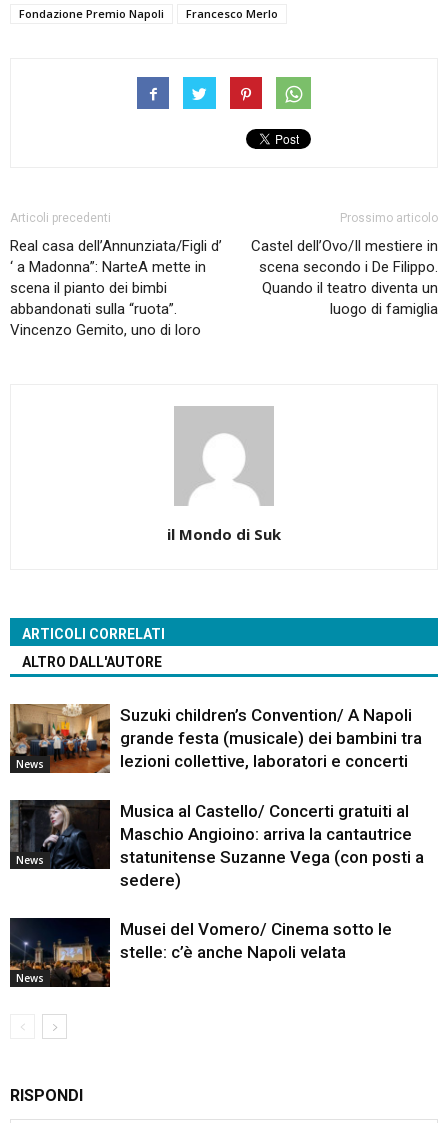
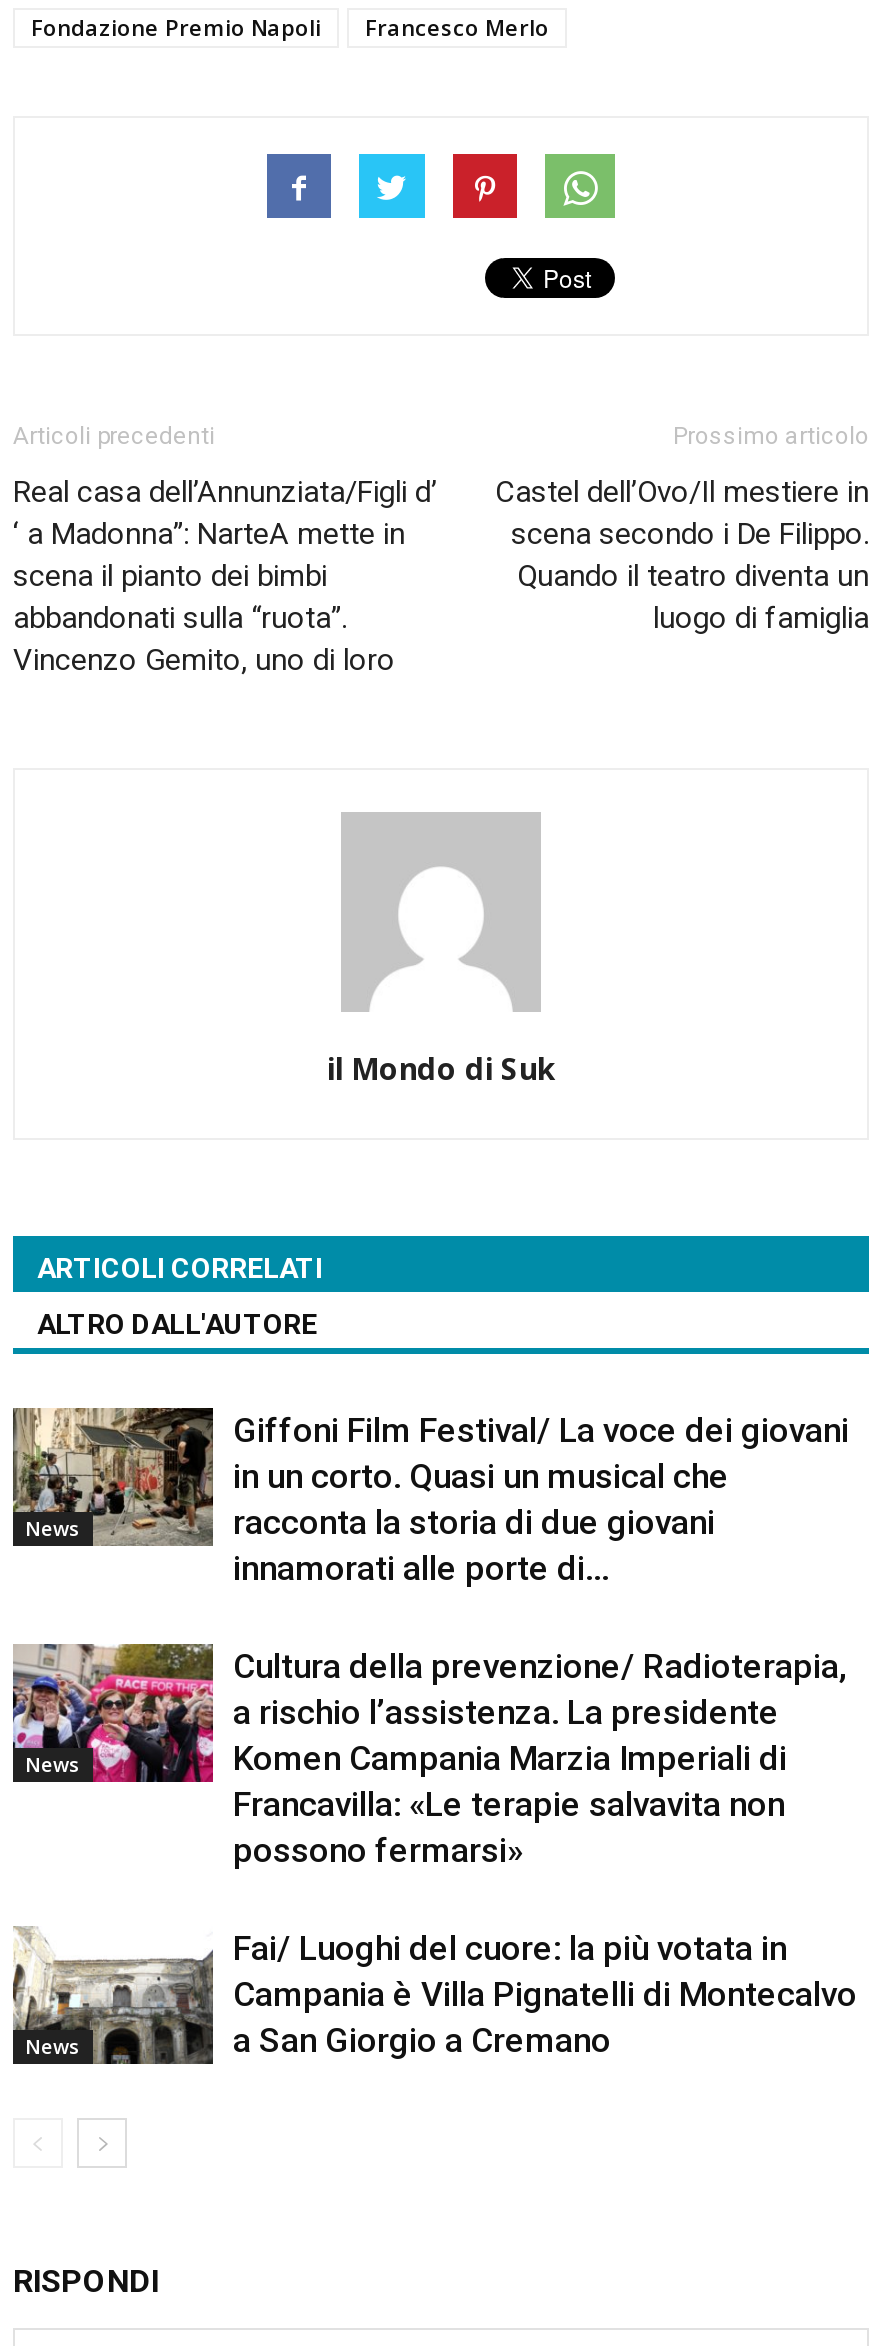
- [image]
- Suzuki children’s Convention/ A Napoli
- grande festa (musicale) dei bambini tra
- lezioni collettive, laboratori e concerti
+ [image]
+ Giffoni Film Festival/ La voce dei giovani
+ in un corto. Quasi un musical che
+ racconta la storia di due giovani
+ innamorati alle porte di...

- [image]
- Musica al Castello/ Concerti gratuiti al
- Maschio Angioino: arriva la cantautrice
- statunitense Suzanne Vega (con posti a
- sedere)
+ [image]
+ Cultura della prevenzione/ Radioterapia,
+ a rischio l’assistenza. La presidente
+ Komen Campania Marzia Imperiali di
+ Francavilla: «Le terapie salvavita non
+ possono fermarsi»

- [image]
- Musei del Vomero/ Cinema sotto le
- stelle: c’è anche Napoli velata
+ [image]
+ Fai/ Luoghi del cuore: la più votata in
+ Campania è Villa Pignatelli di Montecalvo
+ a San Giorgio a Cremano
